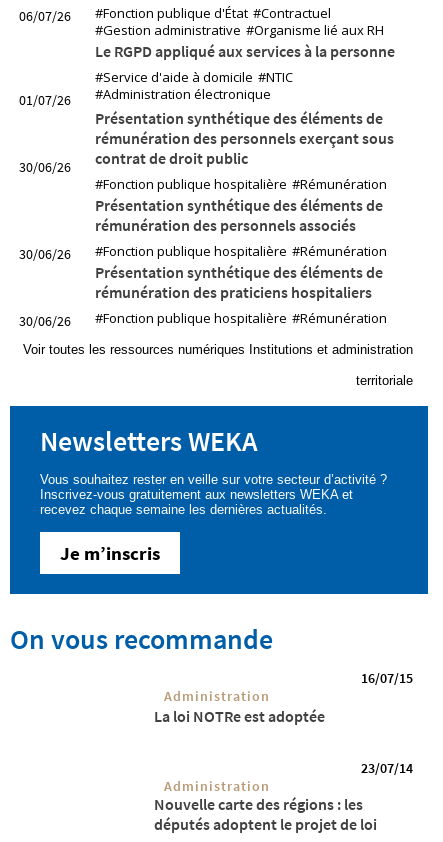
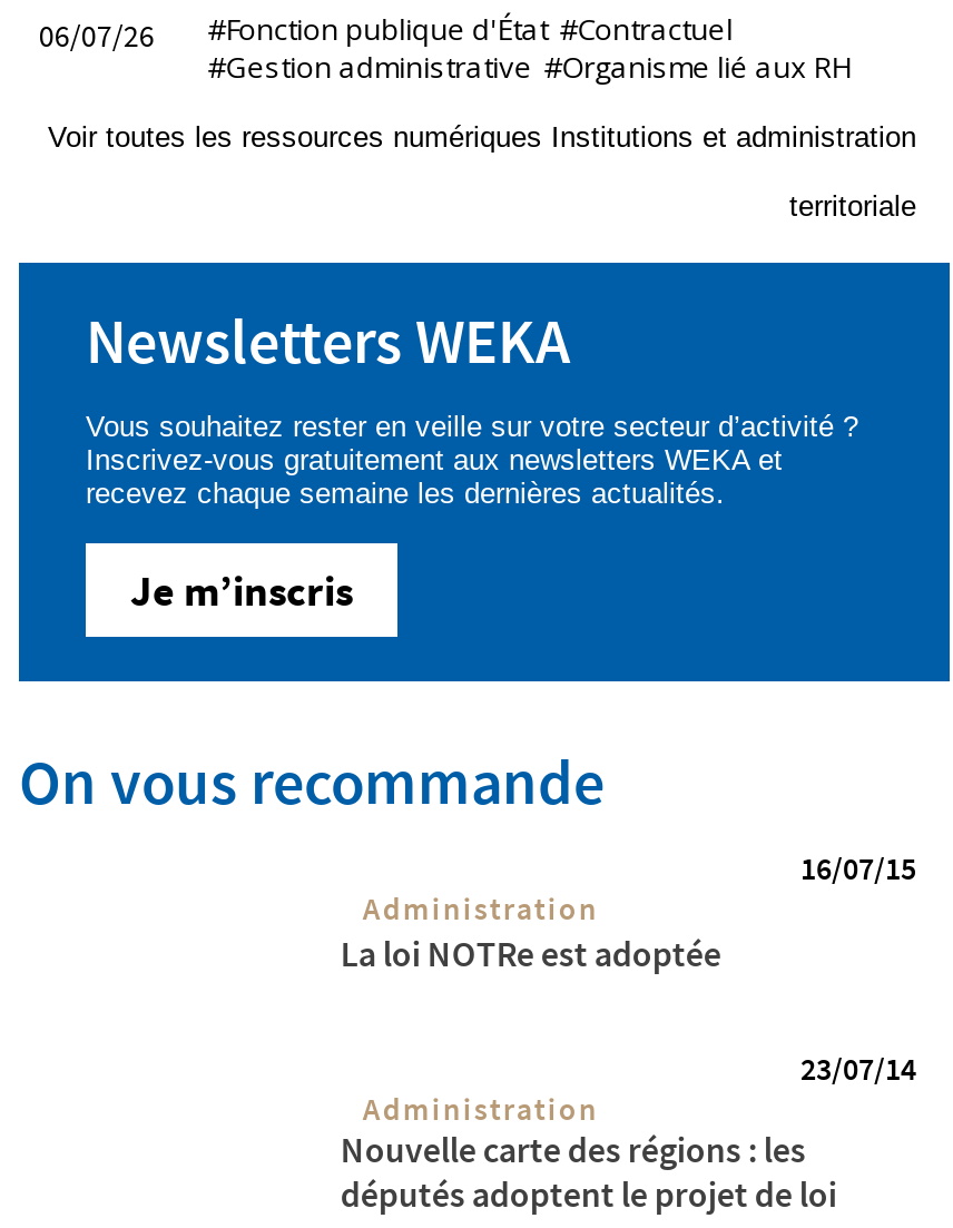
- Le RGPD appliqué aux services à la personne
- #Service d'aide à domicile #NTIC
- #Administration électronique

- 01/07/26

- Présentation synthétique des éléments de
- rémunération des personnels exerçant sous
- contrat de droit public
- #Fonction publique hospitalière #Rémunération

- 30/06/26

- Présentation synthétique des éléments de
- rémunération des personnels associés
- #Fonction publique hospitalière #Rémunération

- 30/06/26

- Présentation synthétique des éléments de
- rémunération des praticiens hospitaliers
- #Fonction publique hospitalière #Rémunération

- 30/06/26
